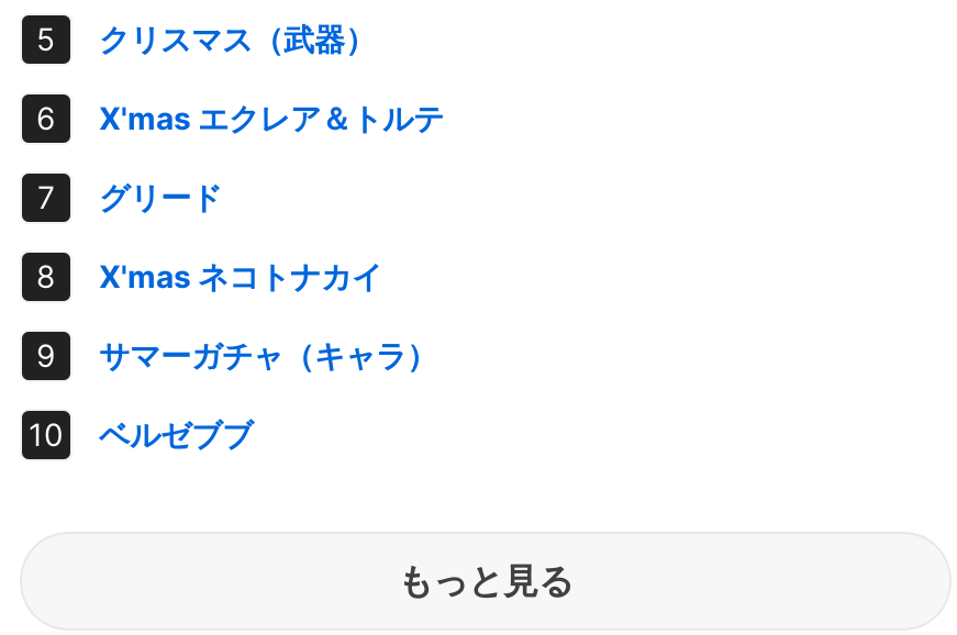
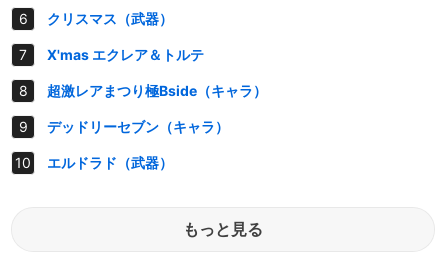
- グリード
- X'mas ネコトナカイ
- サマーガチャ（キャラ）
- ベルゼブブ
+ 超激レアまつり極Bside（キャラ）
+ デッドリーセブン（キャラ）
+ エルドラド（武器）
